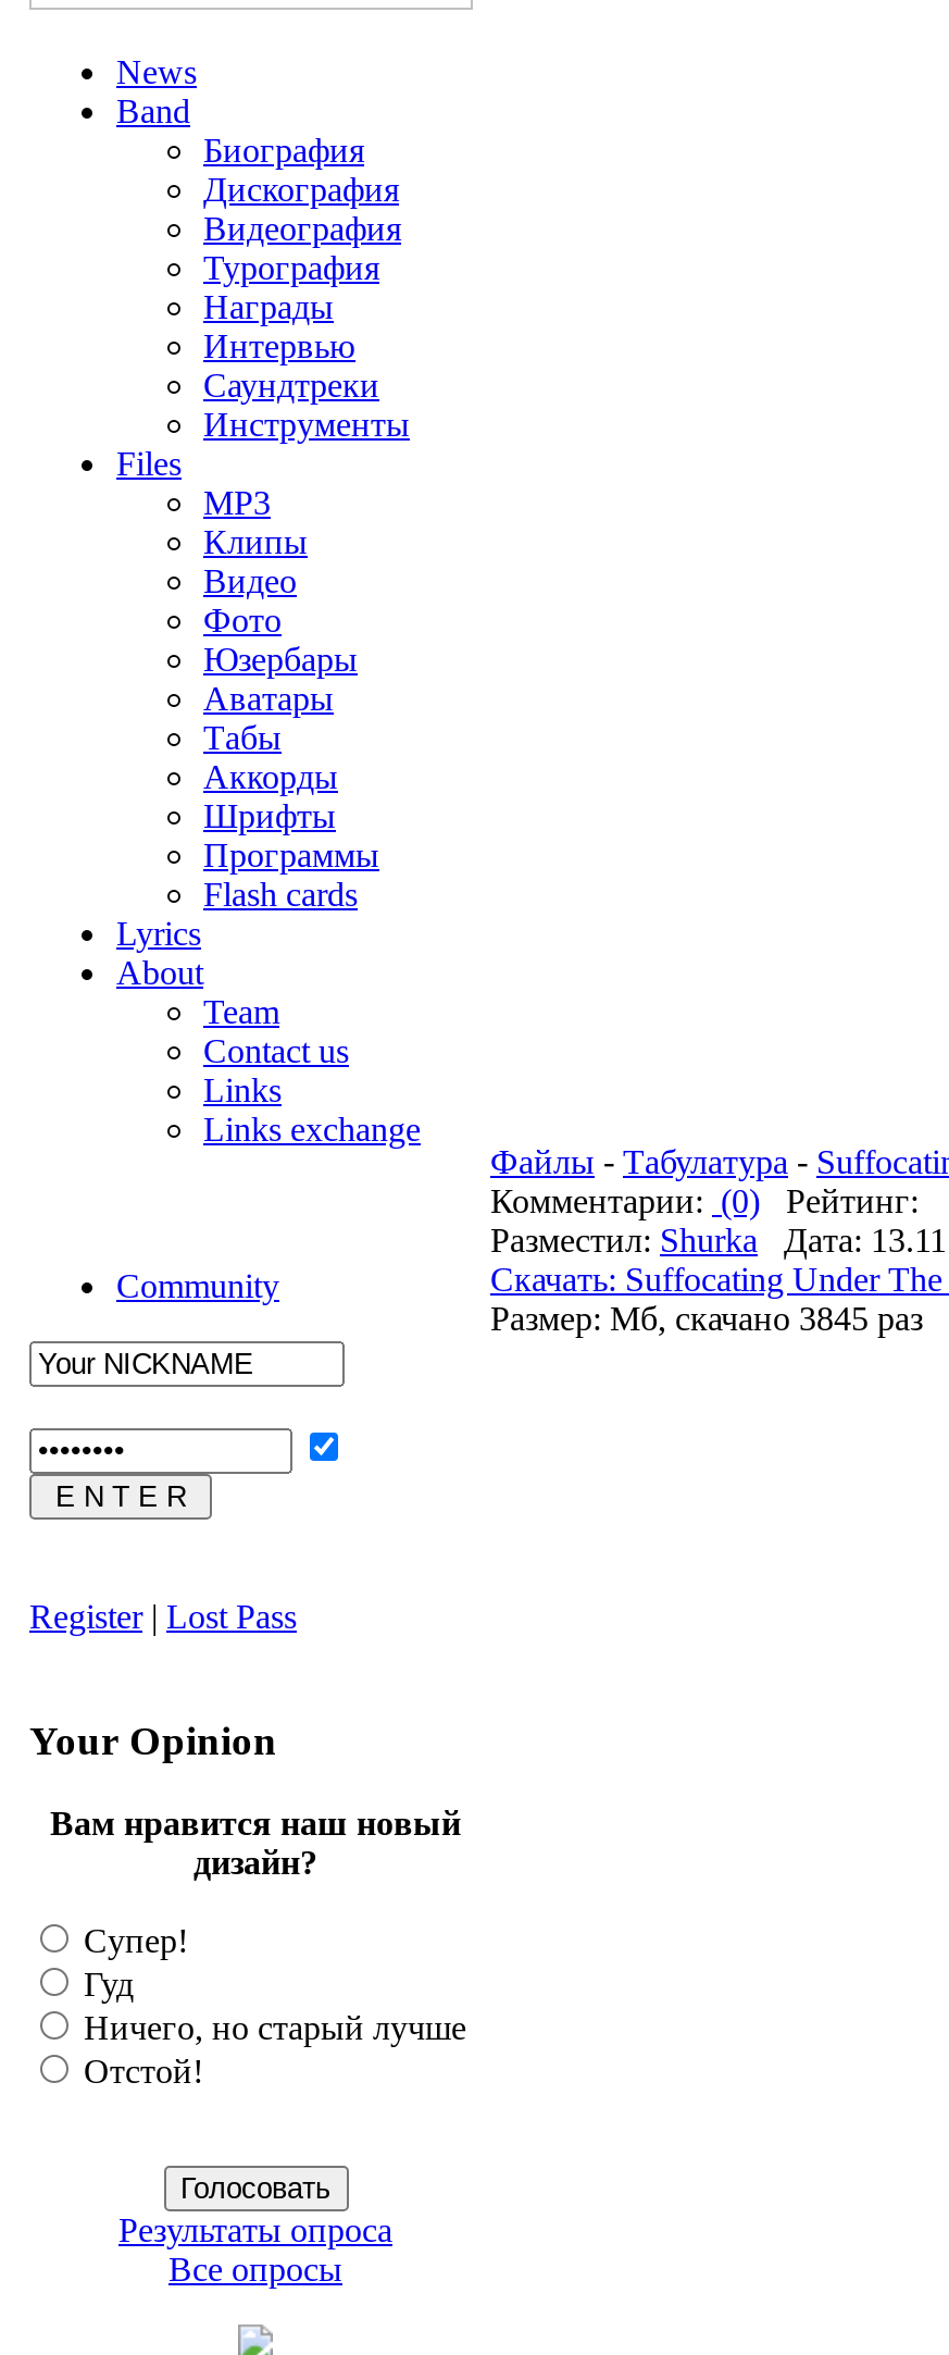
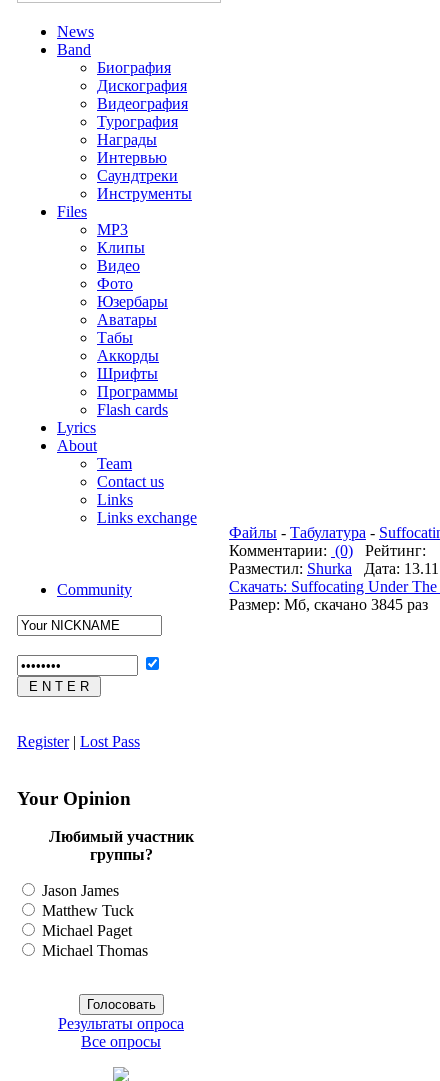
- Вам нравится наш новый
- дизайн?
+ Любимый участник
+ группы?

- Супер!
- Гуд
- Ничего, но старый лучше
- Отстой!
+ Jason James
+ Matthew Tuck
+ Michael Paget
+ Michael Thomas
